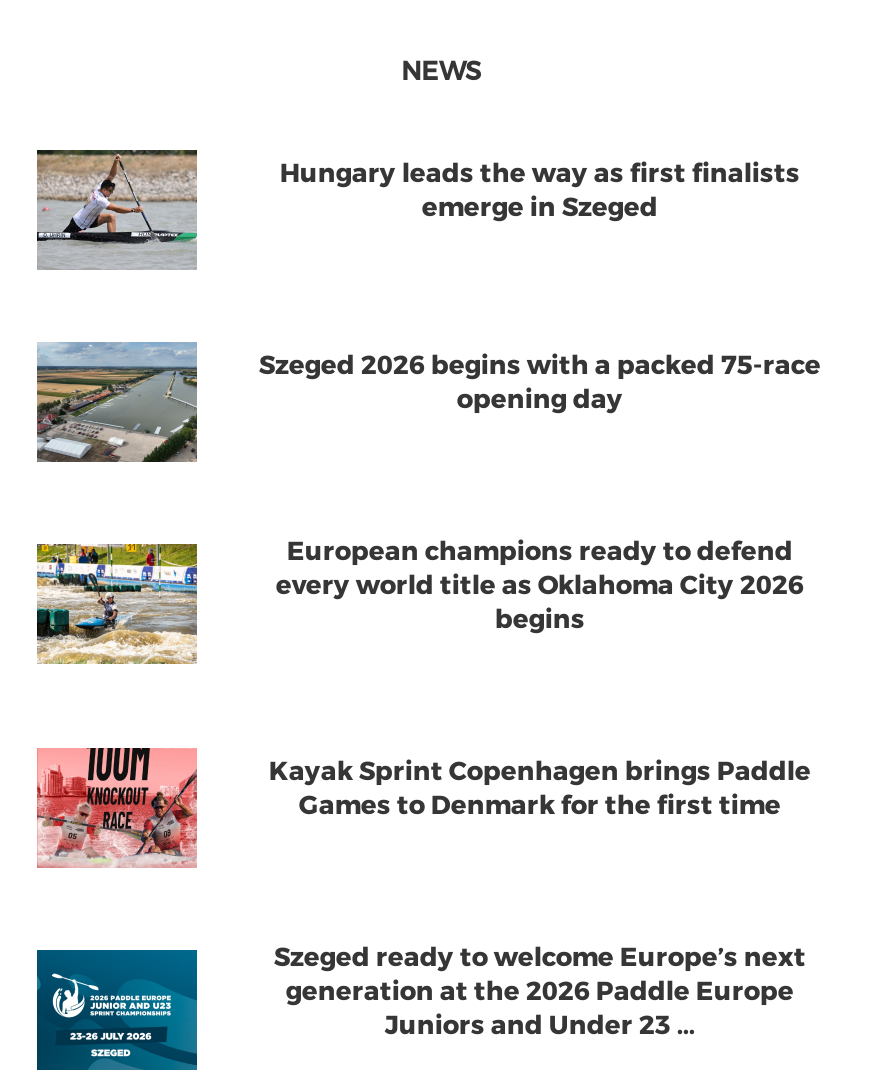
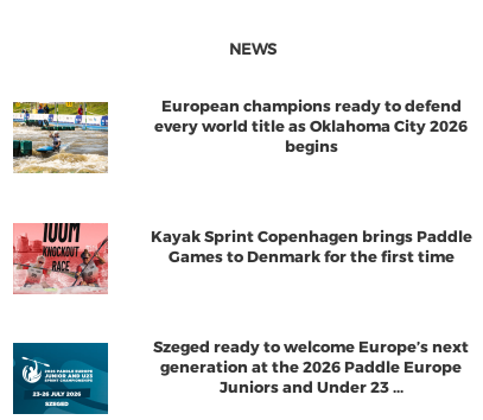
- [image]

- Hungary leads the way as first finalists
- emerge in Szeged

- [image]
- Szeged 2026 begins with a packed 75-race
- opening day
